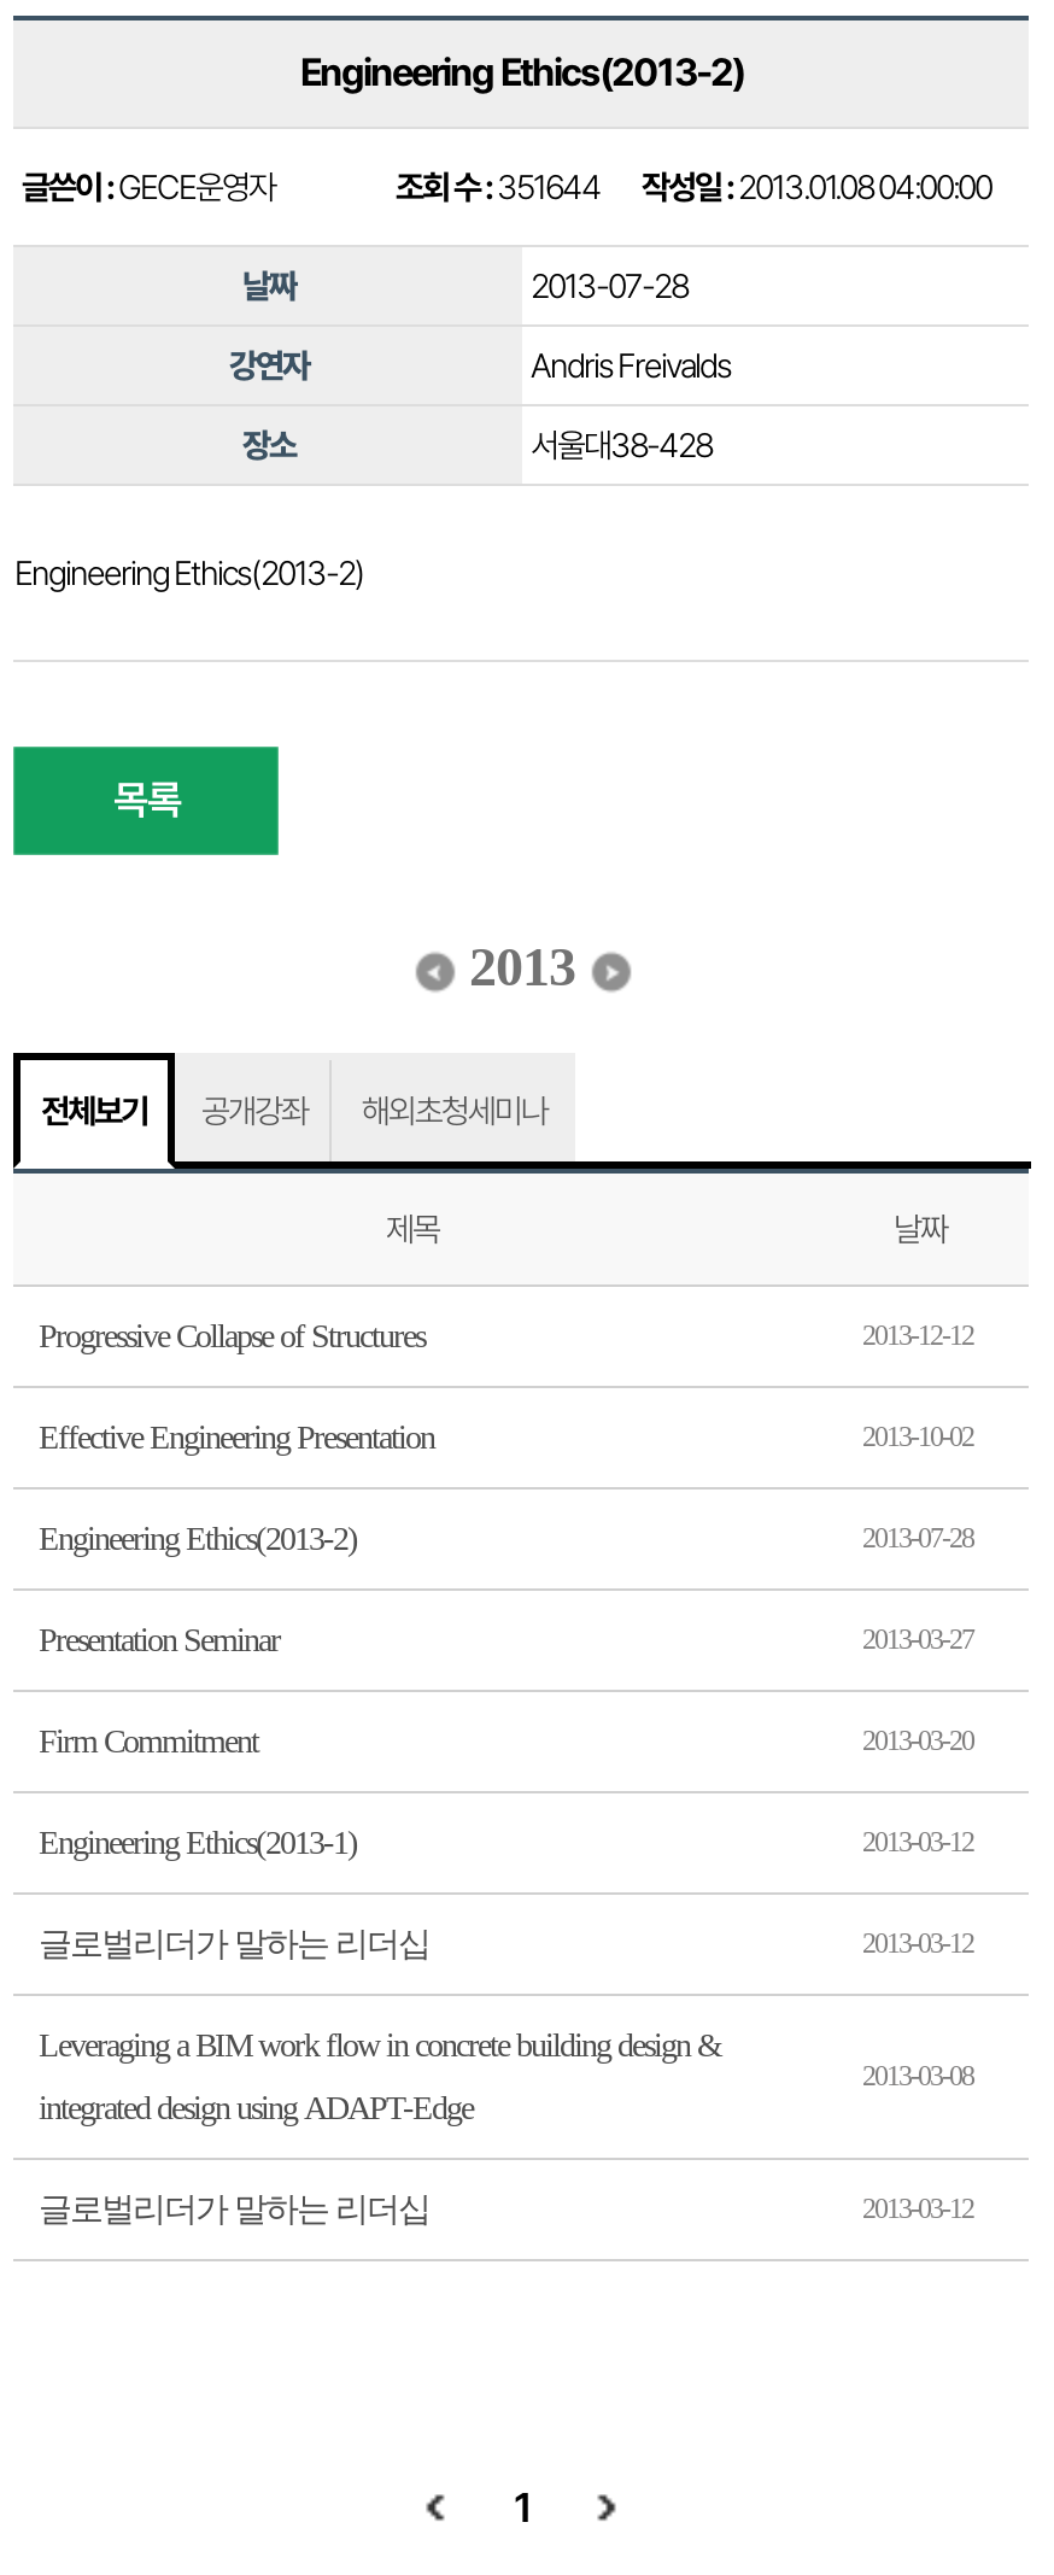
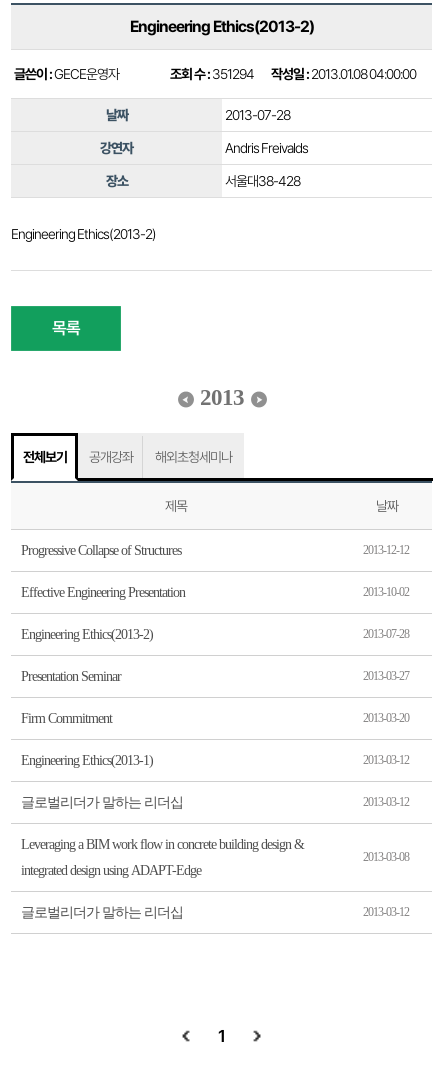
- 조회 수 : 351644 작성일 : 2013.01.08 04:00:00
+ 조회 수 : 351294 작성일 : 2013.01.08 04:00:00
